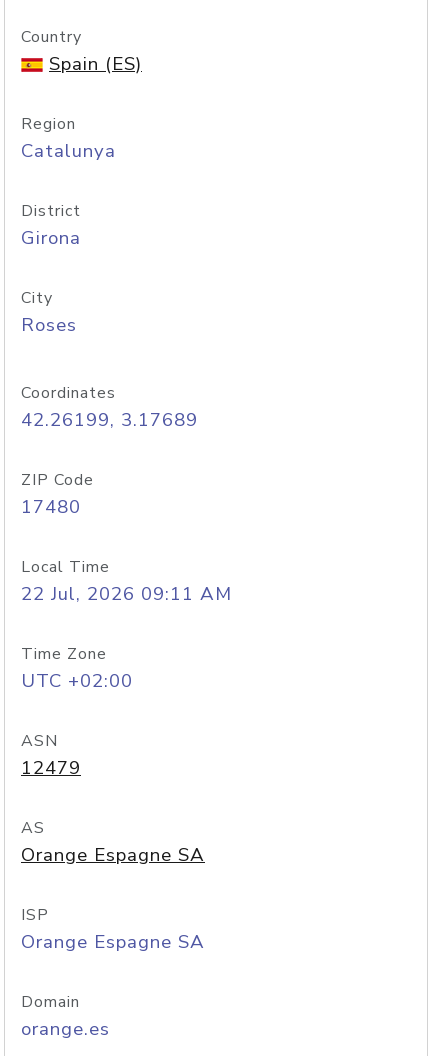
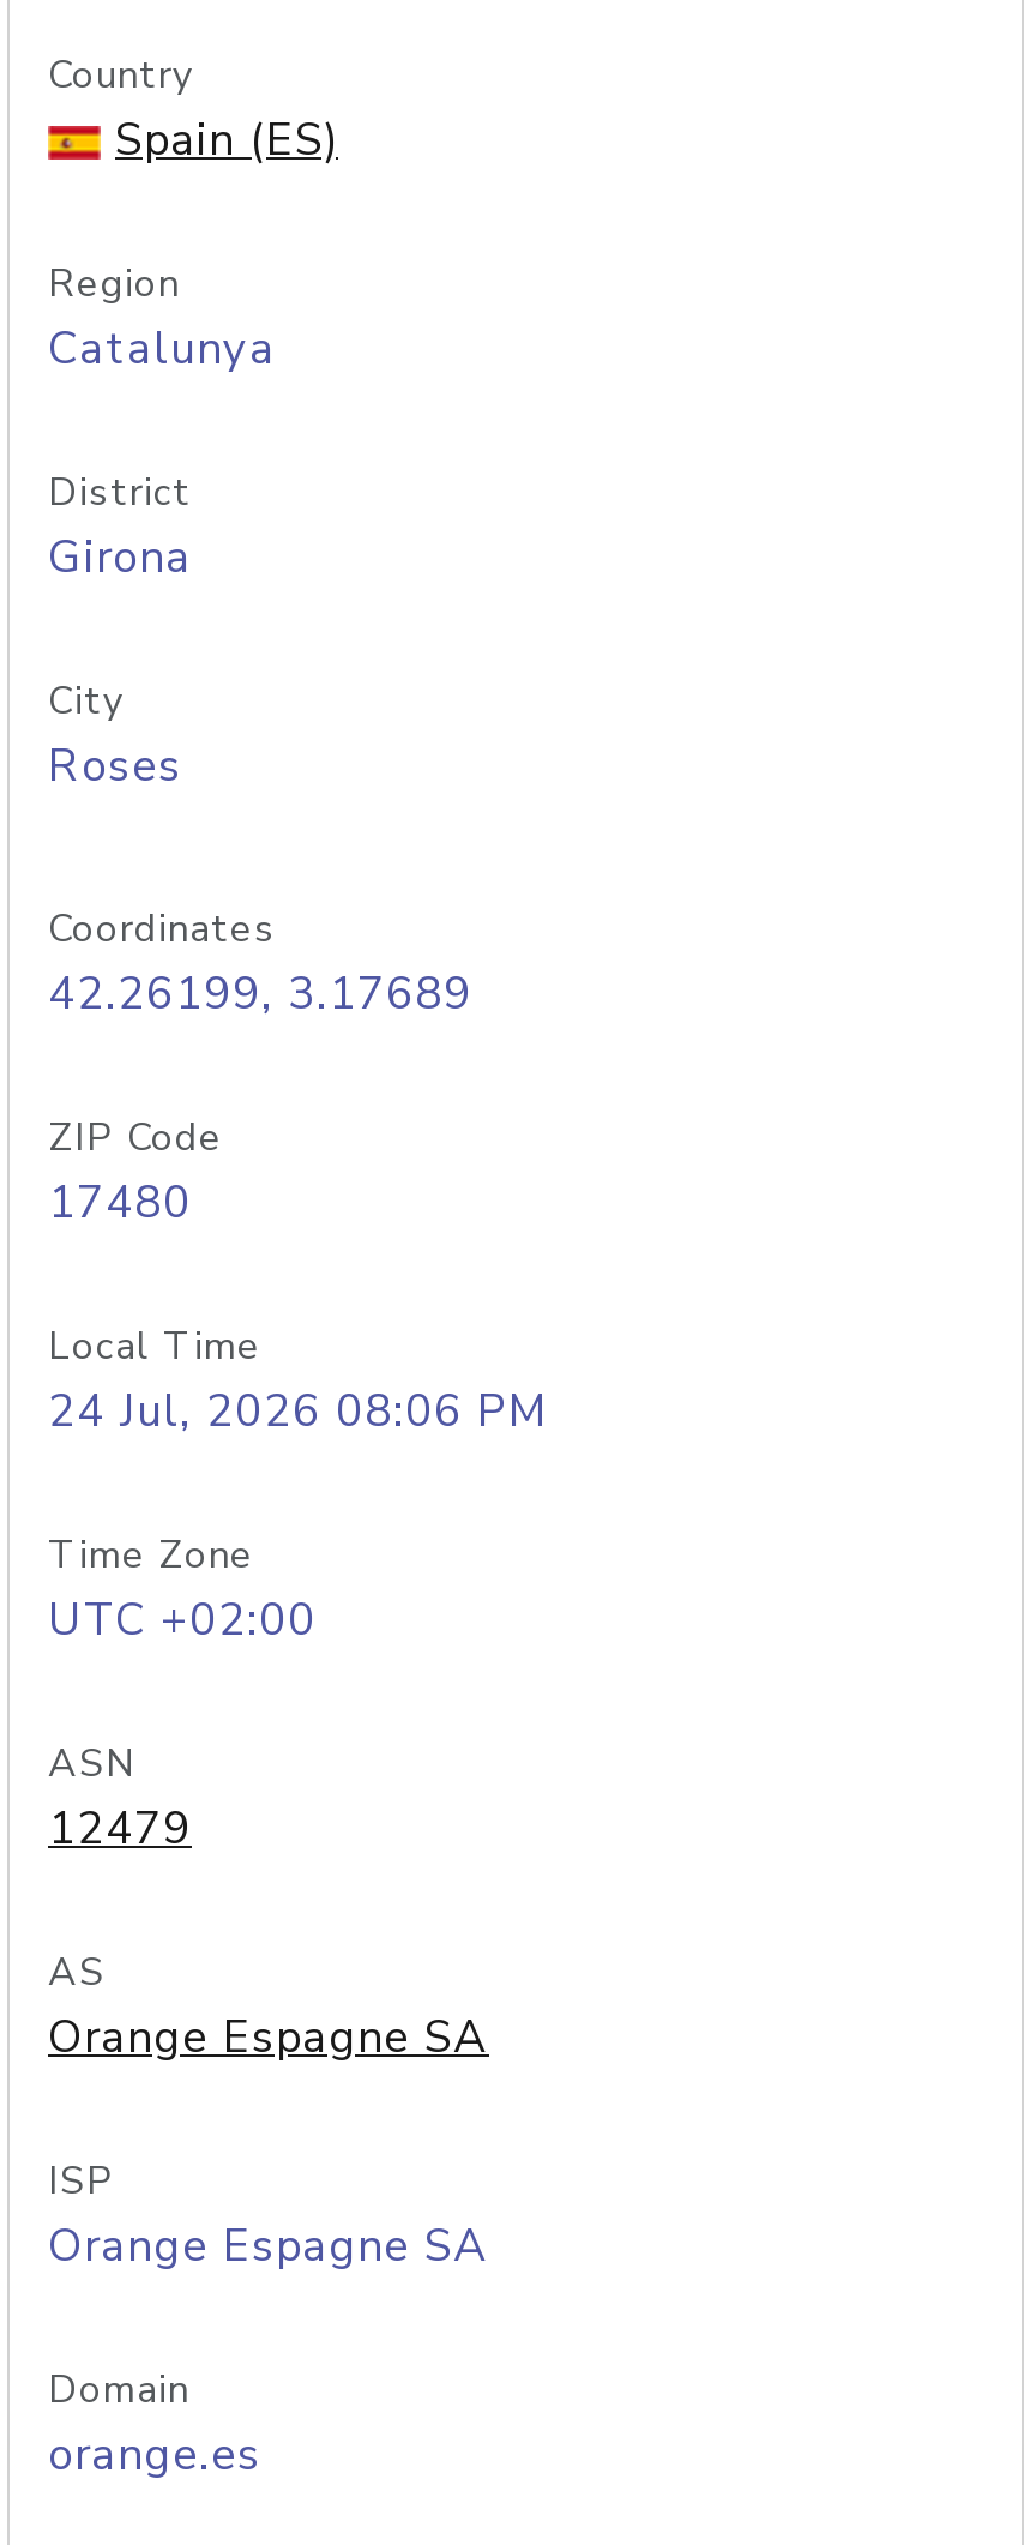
- 22 Jul, 2026 09:11 AM
+ 24 Jul, 2026 08:06 PM
